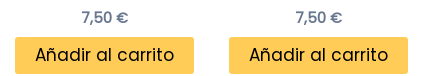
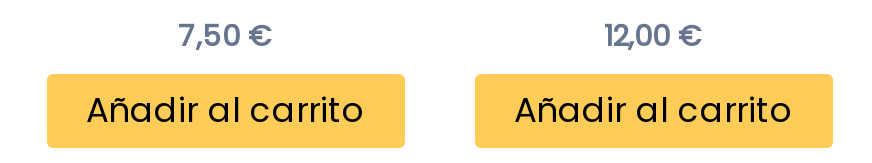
- 7,50 €
+ 12,00 €
